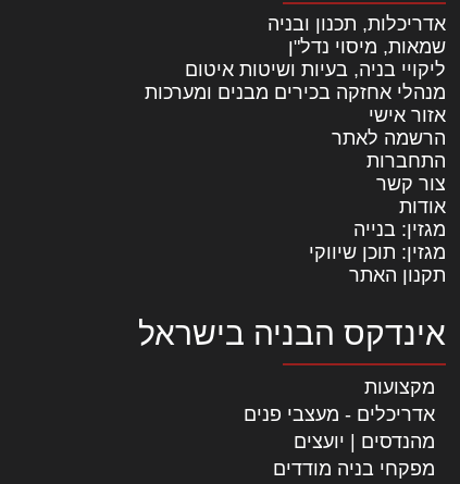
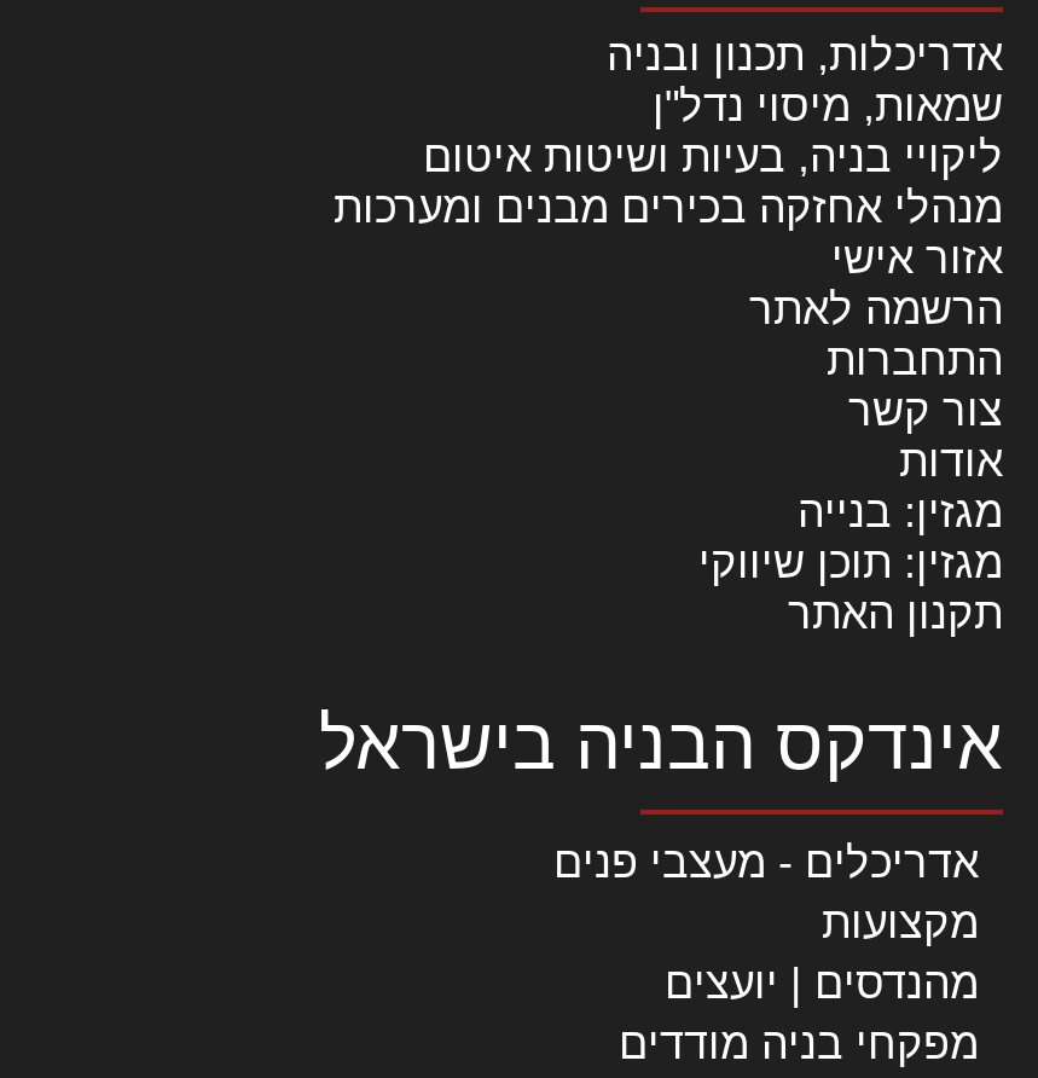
moved down: מקצועות

moved up: אדריכלים - מעצבי פנים
